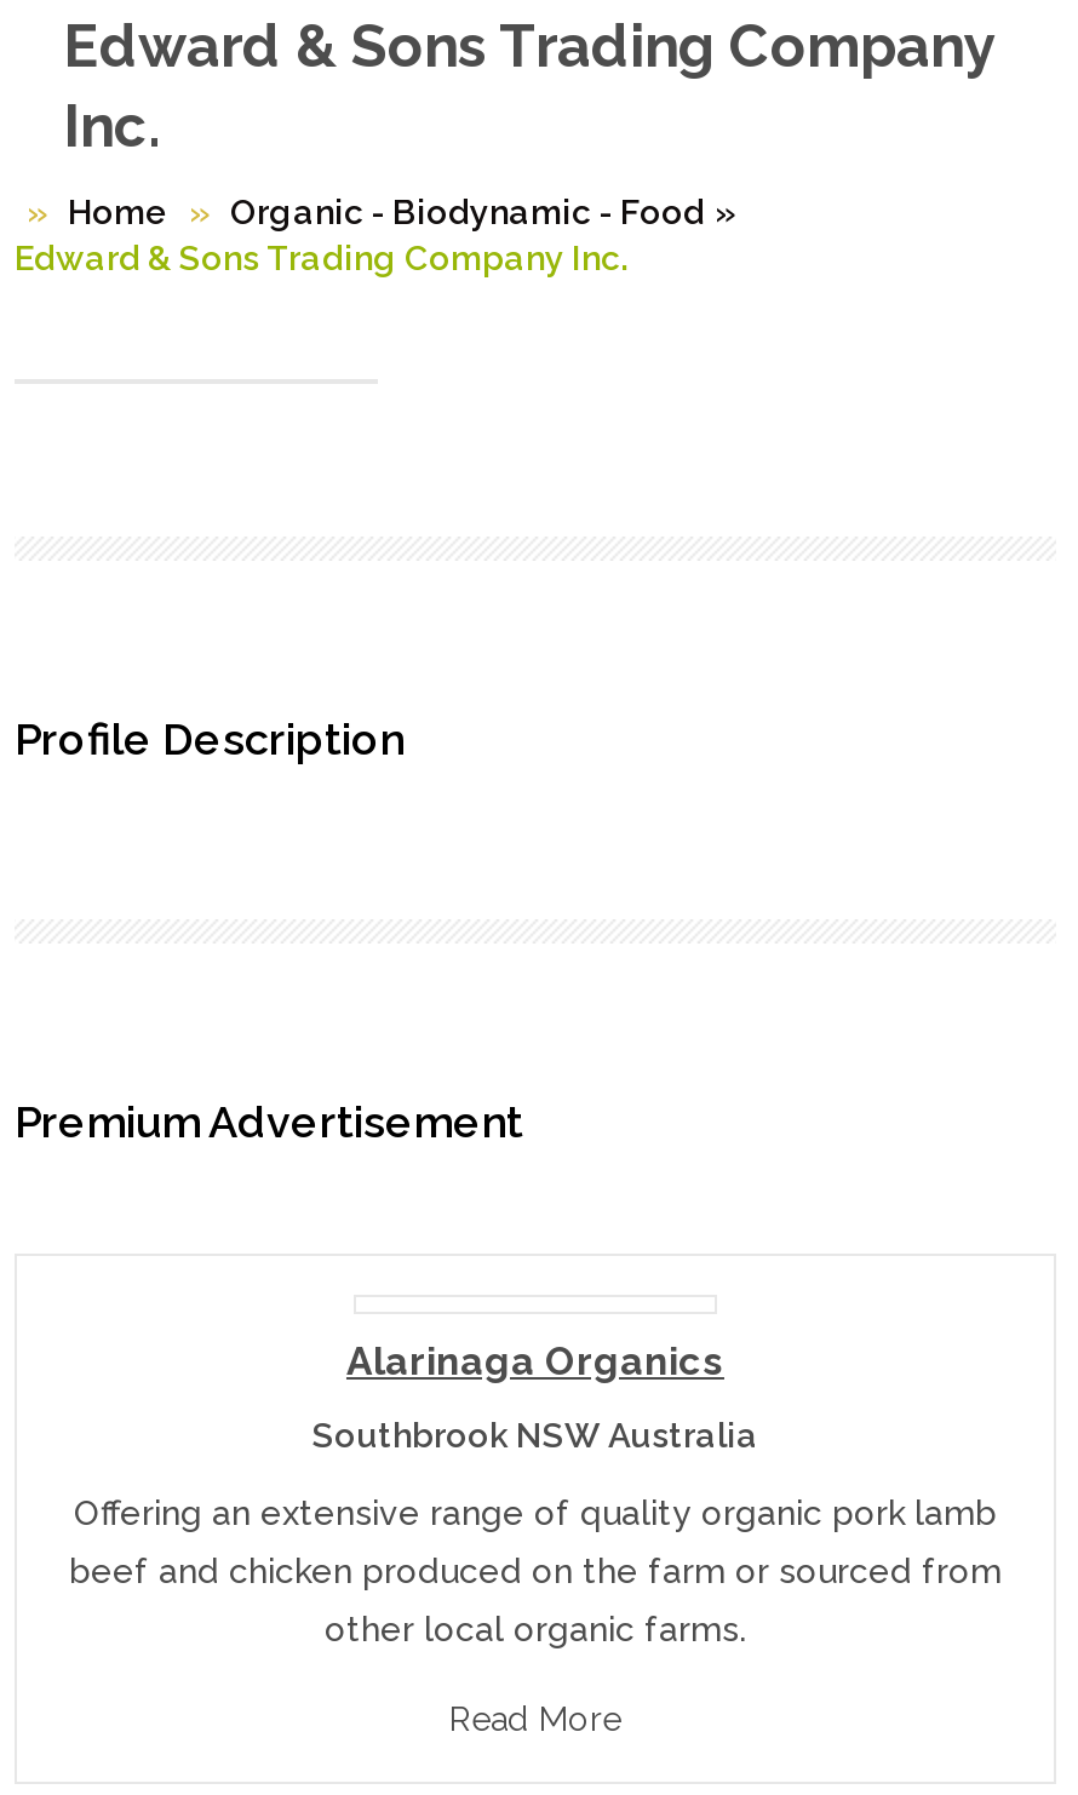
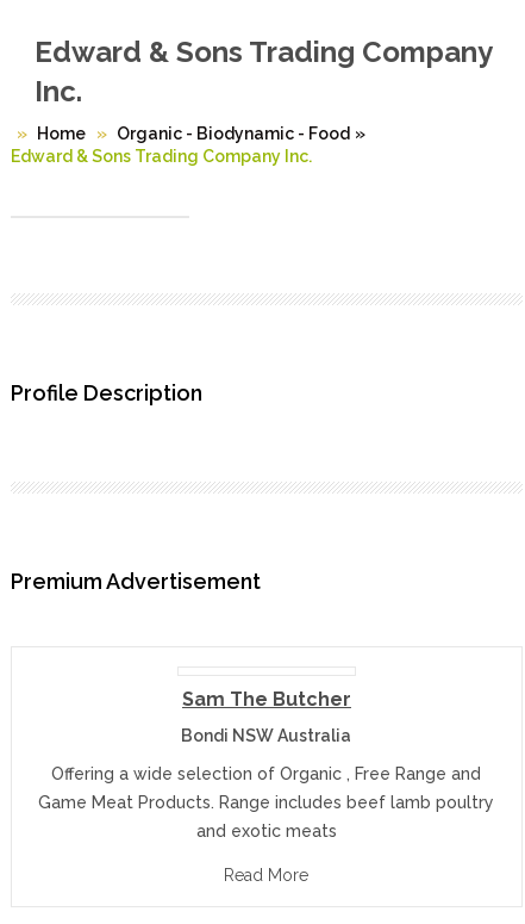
- Alarinaga Organics
+ Sam The Butcher

- Southbrook NSW Australia
+ Bondi NSW Australia

- Offering an extensive range of quality organic pork lamb
+ Offering a wide selection of Organic , Free Range and

- beef and chicken produced on the farm or sourced from
+ Game Meat Products. Range includes beef lamb poultry

- other local organic farms.
+ and exotic meats
